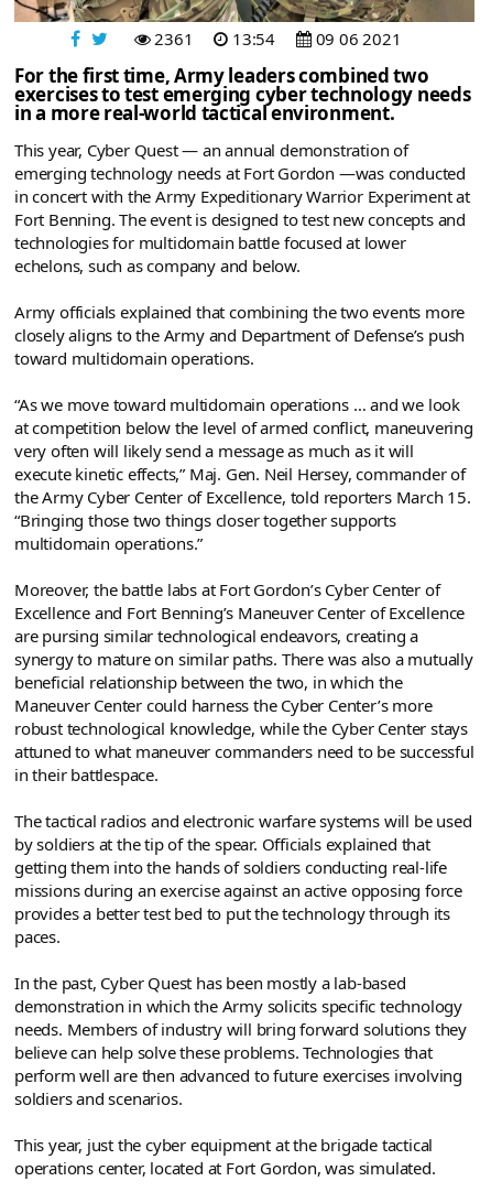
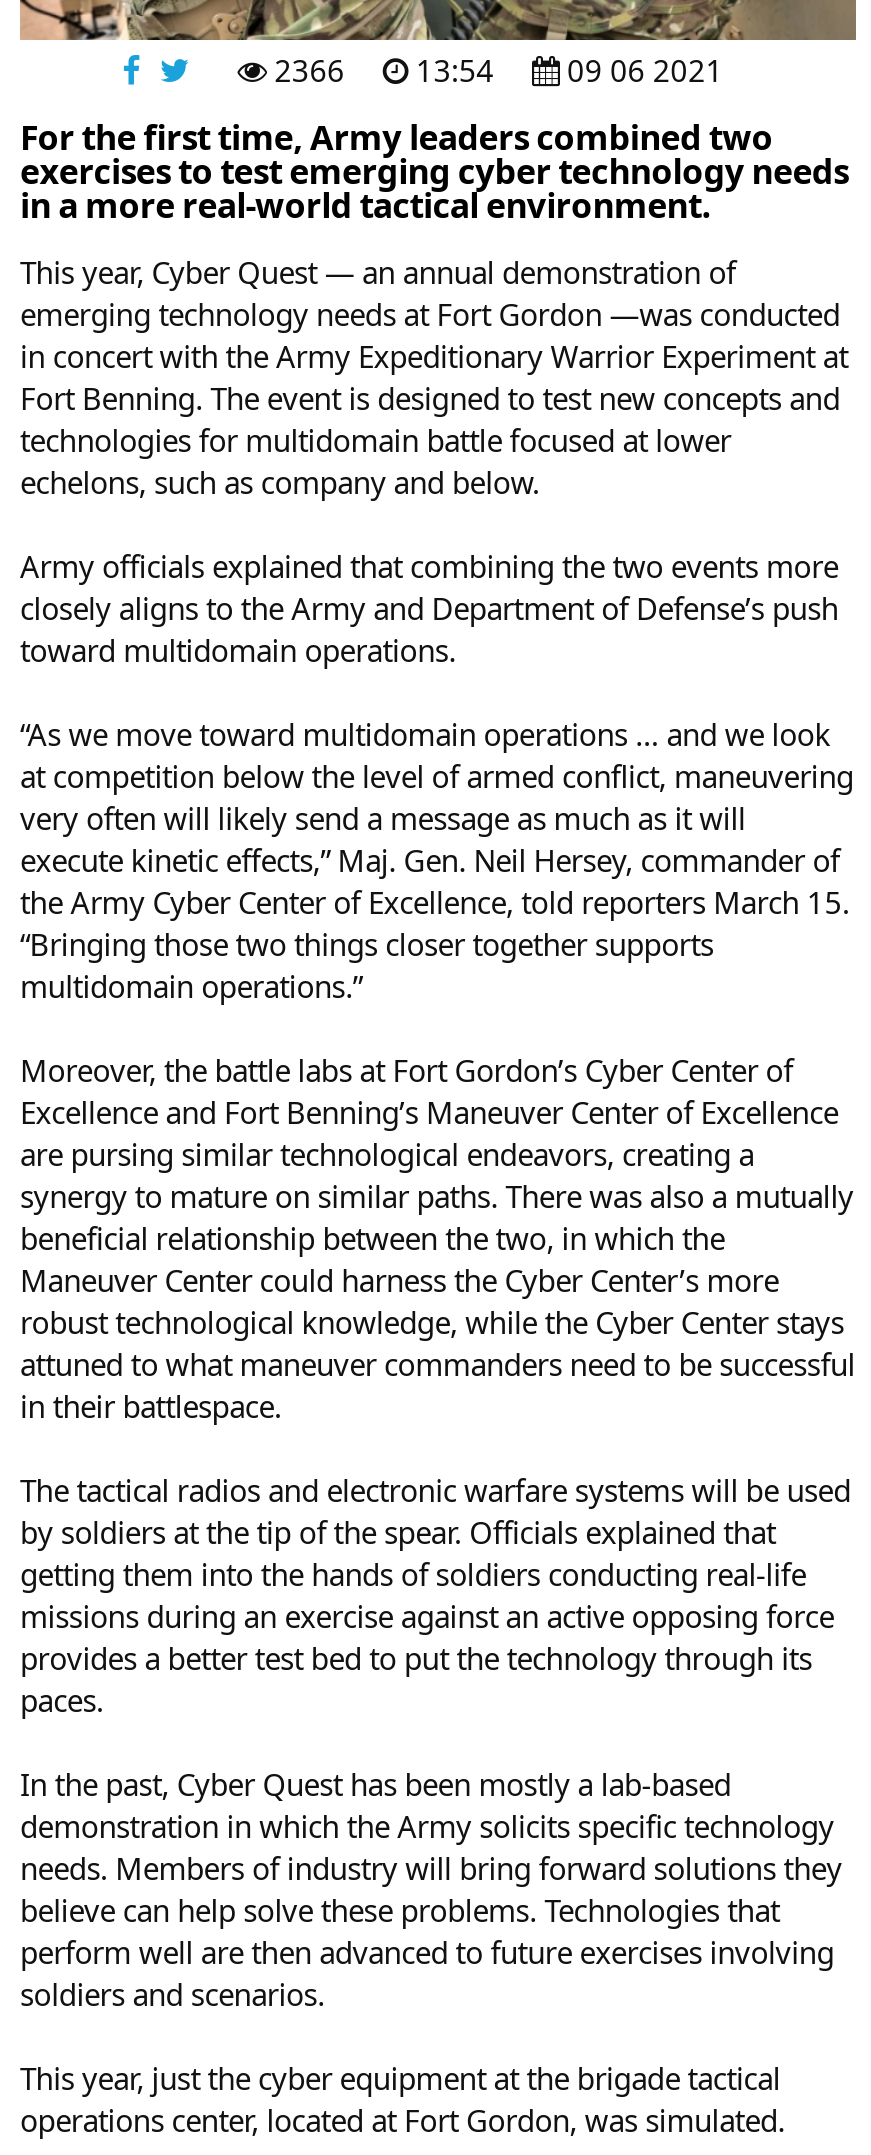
- 2361 13:54 09 06 2021
+ 2366 13:54 09 06 2021
